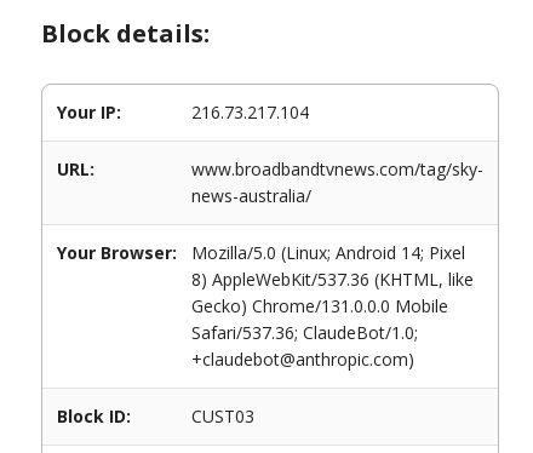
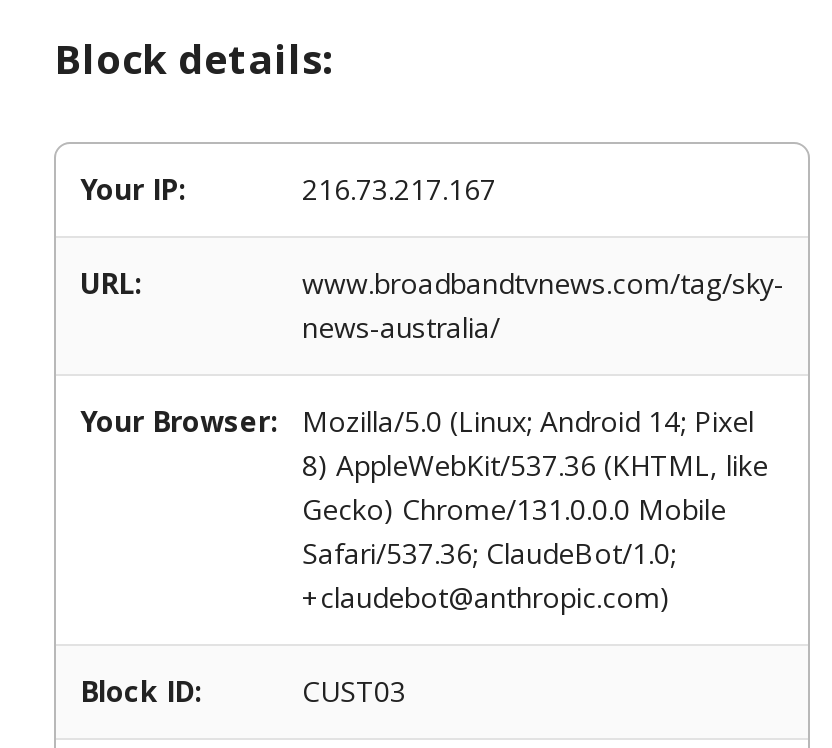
- 216.73.217.104
+ 216.73.217.167
